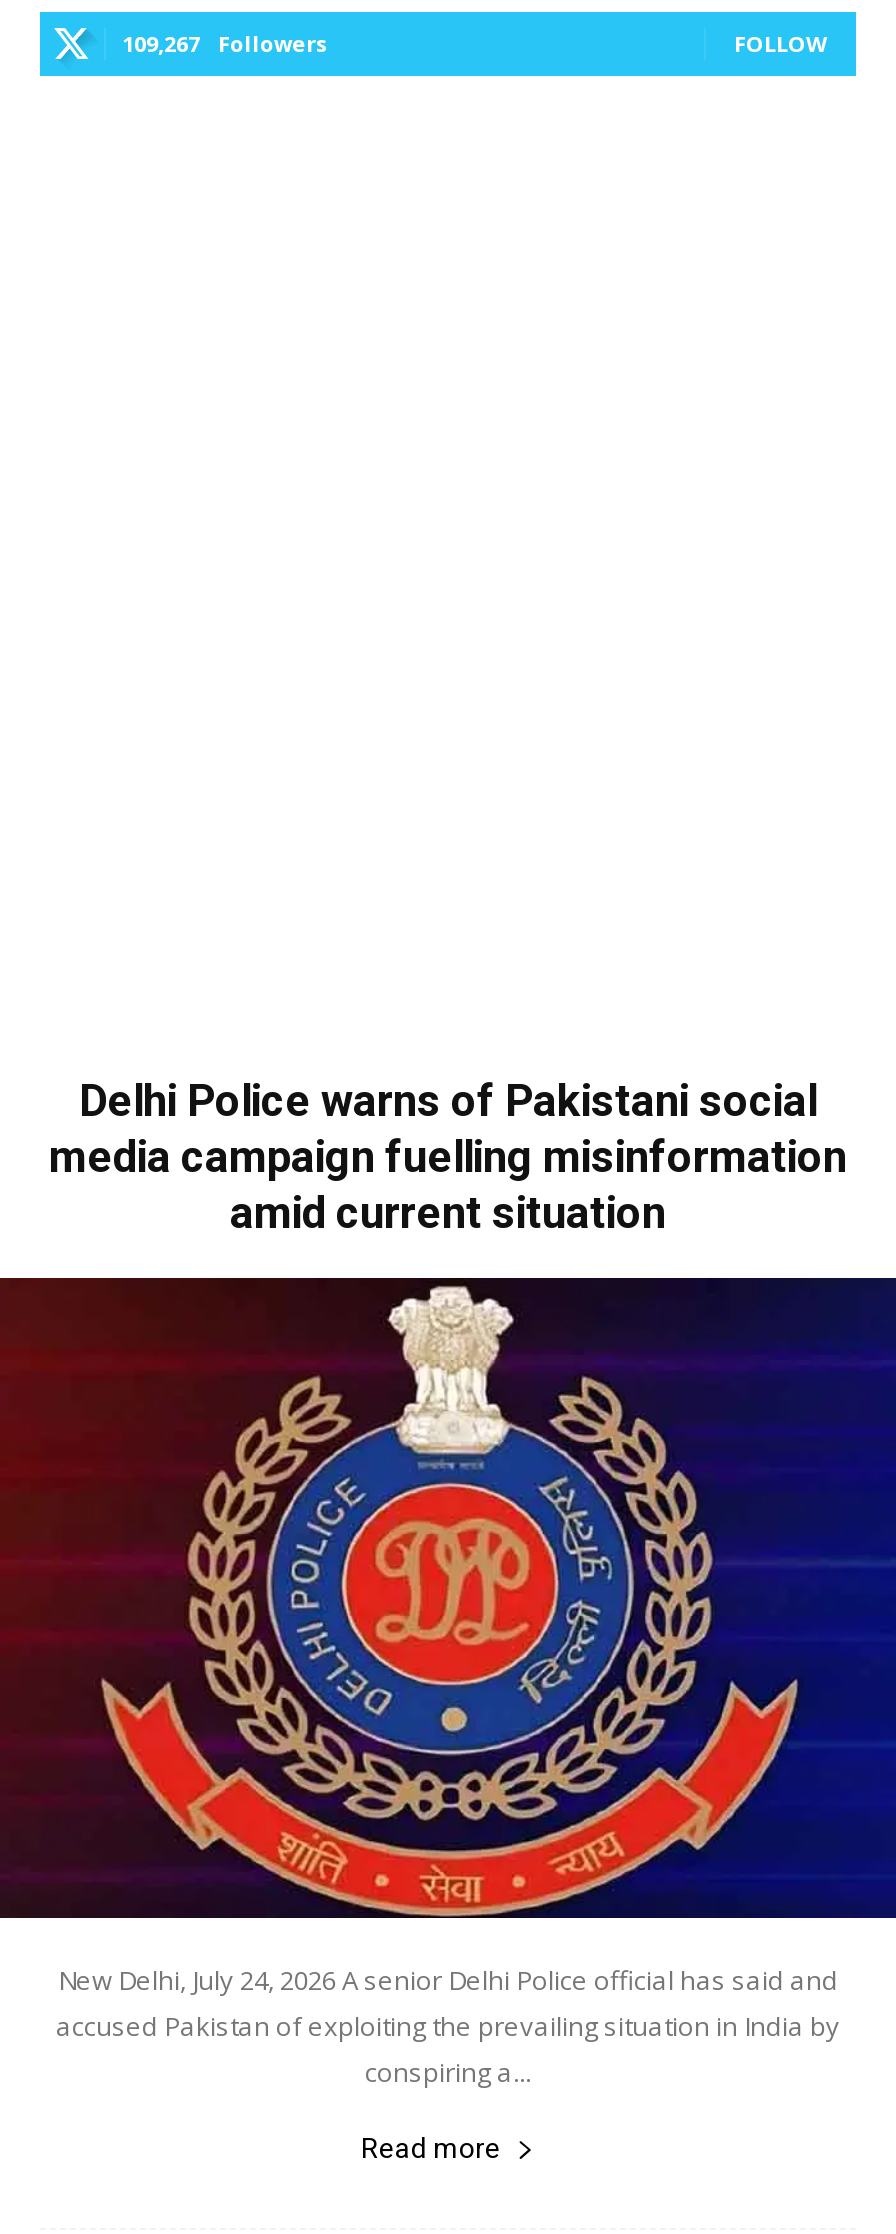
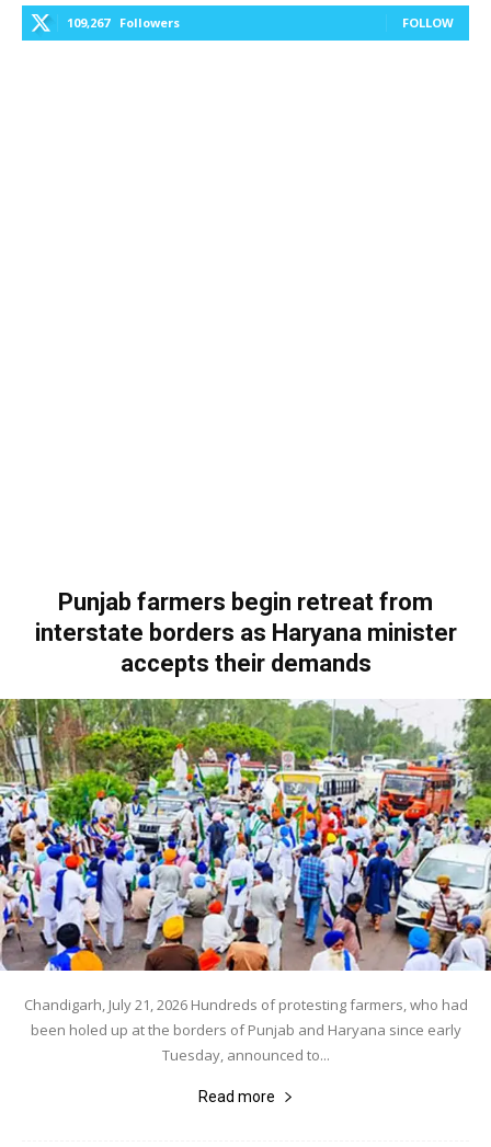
- Delhi Police warns of Pakistani social
- media campaign fuelling misinformation
- amid current situation
+ Punjab farmers begin retreat from
+ interstate borders as Haryana minister
+ accepts their demands

- [image]
- New Delhi, July 24, 2026 A senior Delhi Police official has said and
- accused Pakistan of exploiting the prevailing situation in India by
- conspiring a...
+ [image]
+ Chandigarh, July 21, 2026 Hundreds of protesting farmers, who had
+ been holed up at the borders of Punjab and Haryana since early
+ Tuesday, announced to...
